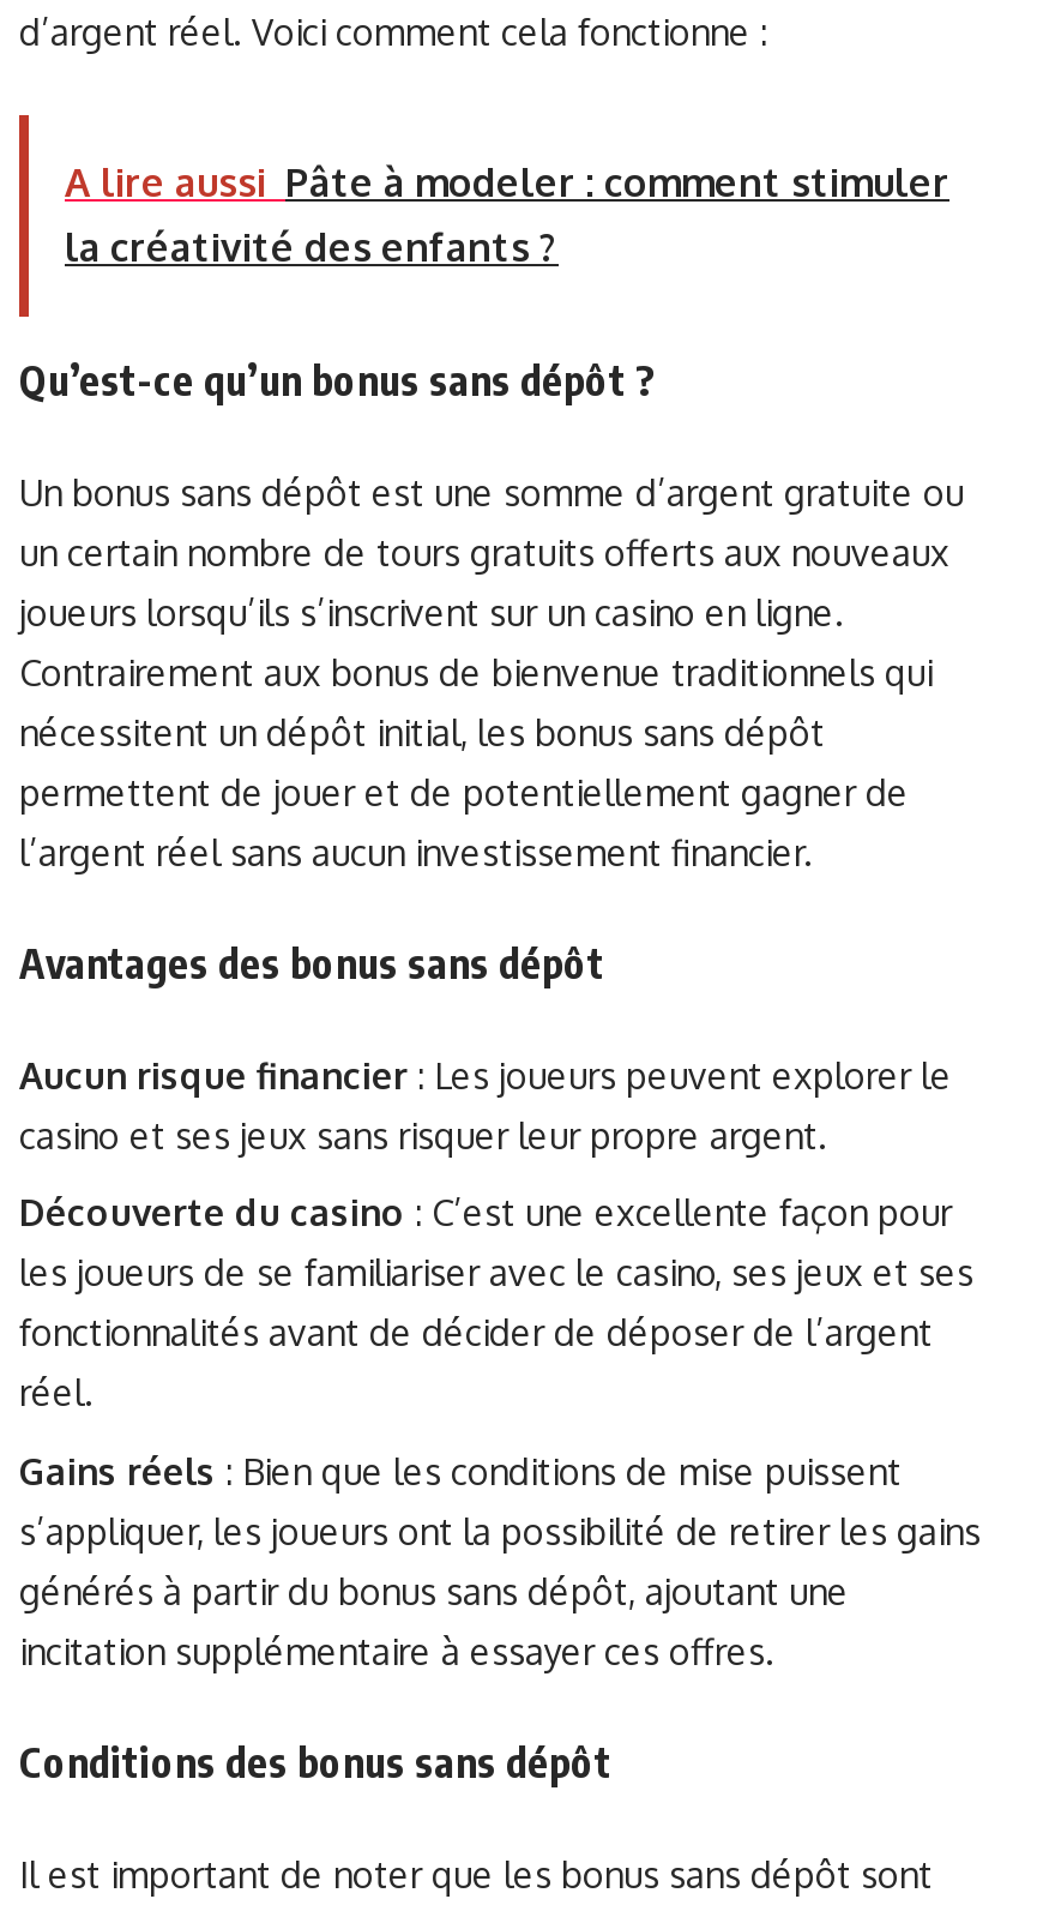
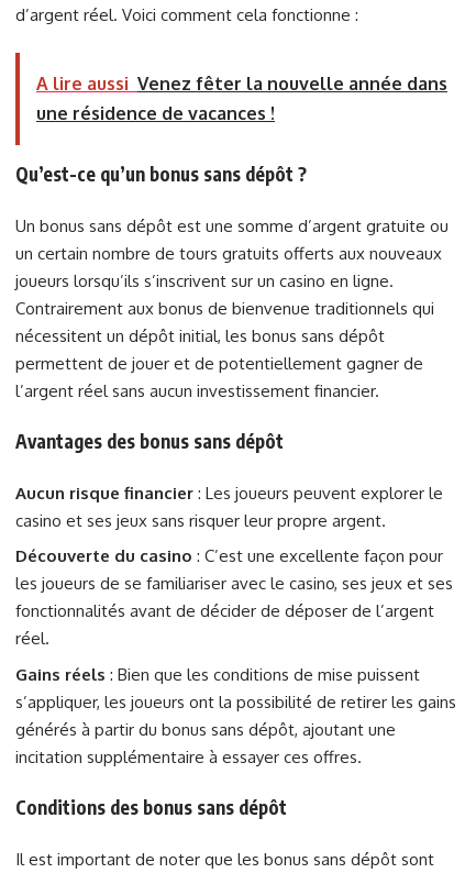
- A lire aussi Pâte à modeler : comment stimuler
- la créativité des enfants ?
+ A lire aussi Venez fêter la nouvelle année dans
+ une résidence de vacances !
